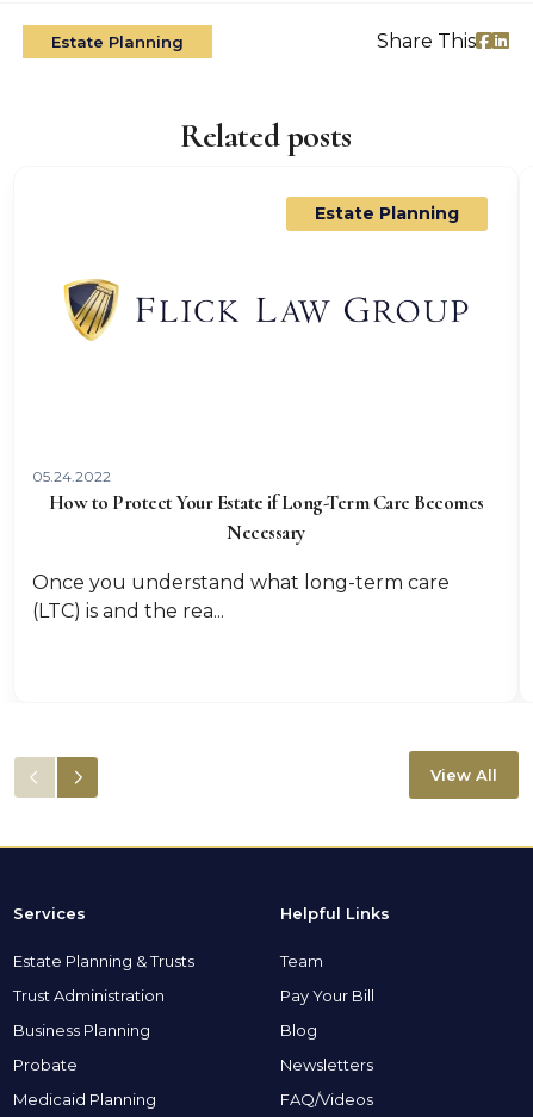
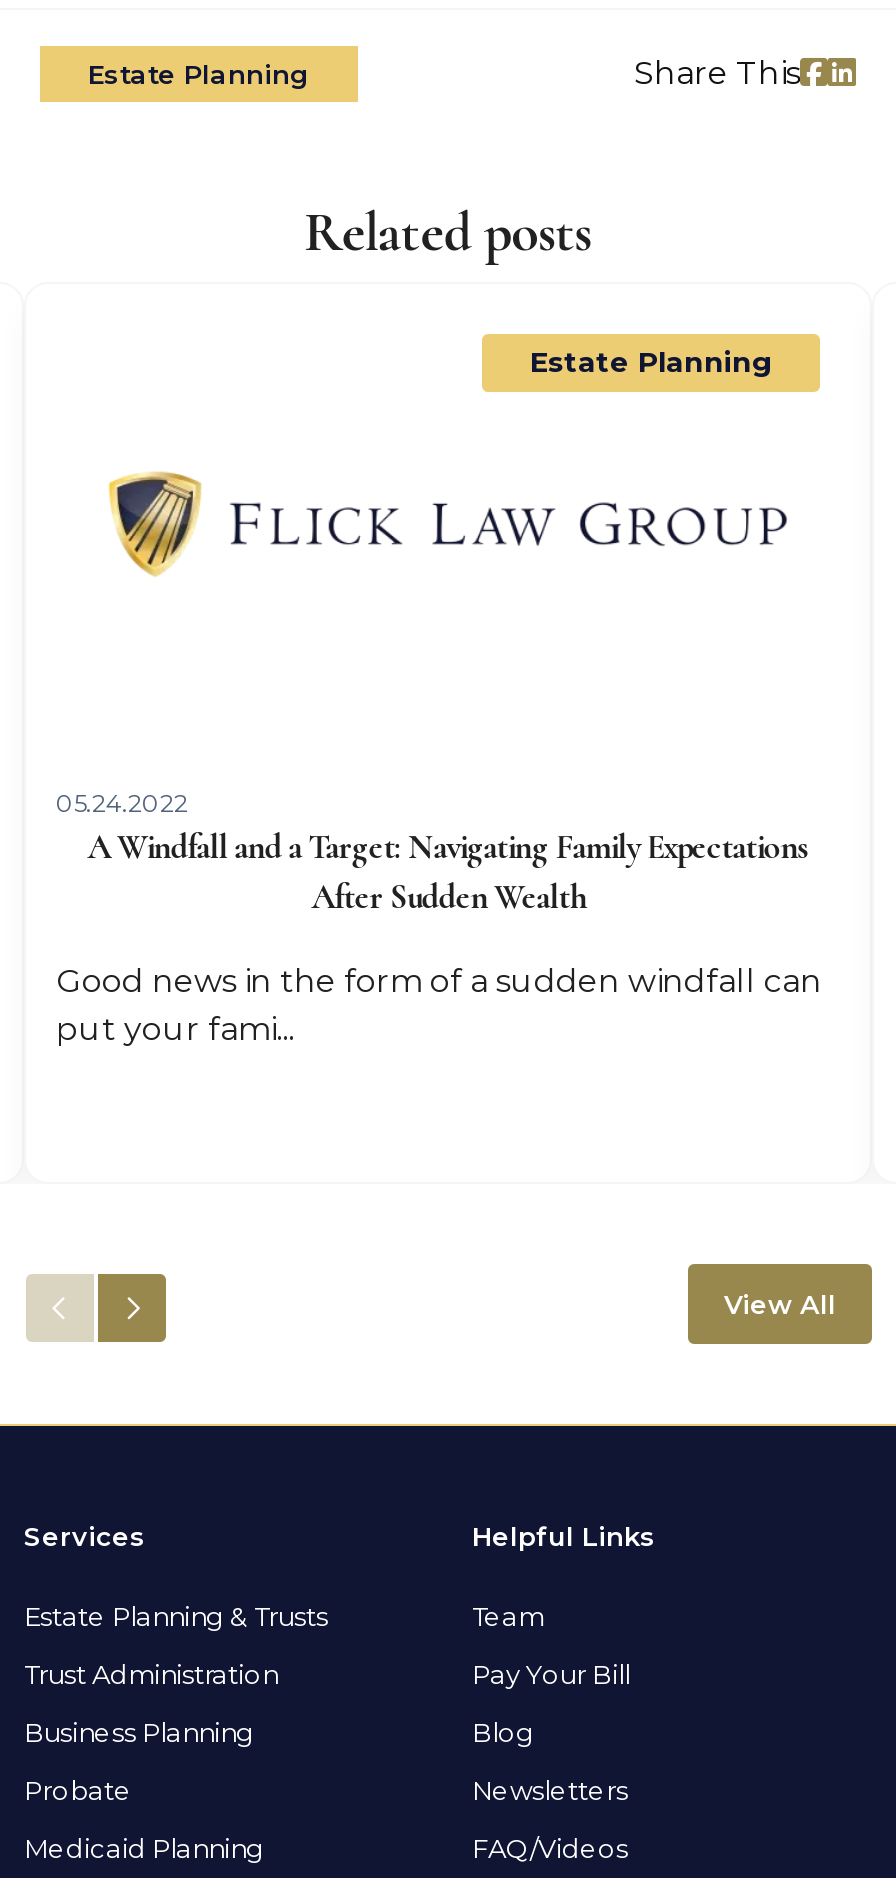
- How to Protect Your Estate if Long-Term Care Becomes
- Necessary
+ A Windfall and a Target: Navigating Family Expectations
+ After Sudden Wealth

- Once you understand what long-term care
- (LTC) is and the rea...
+ Good news in the form of a sudden windfall can
+ put your fami...
